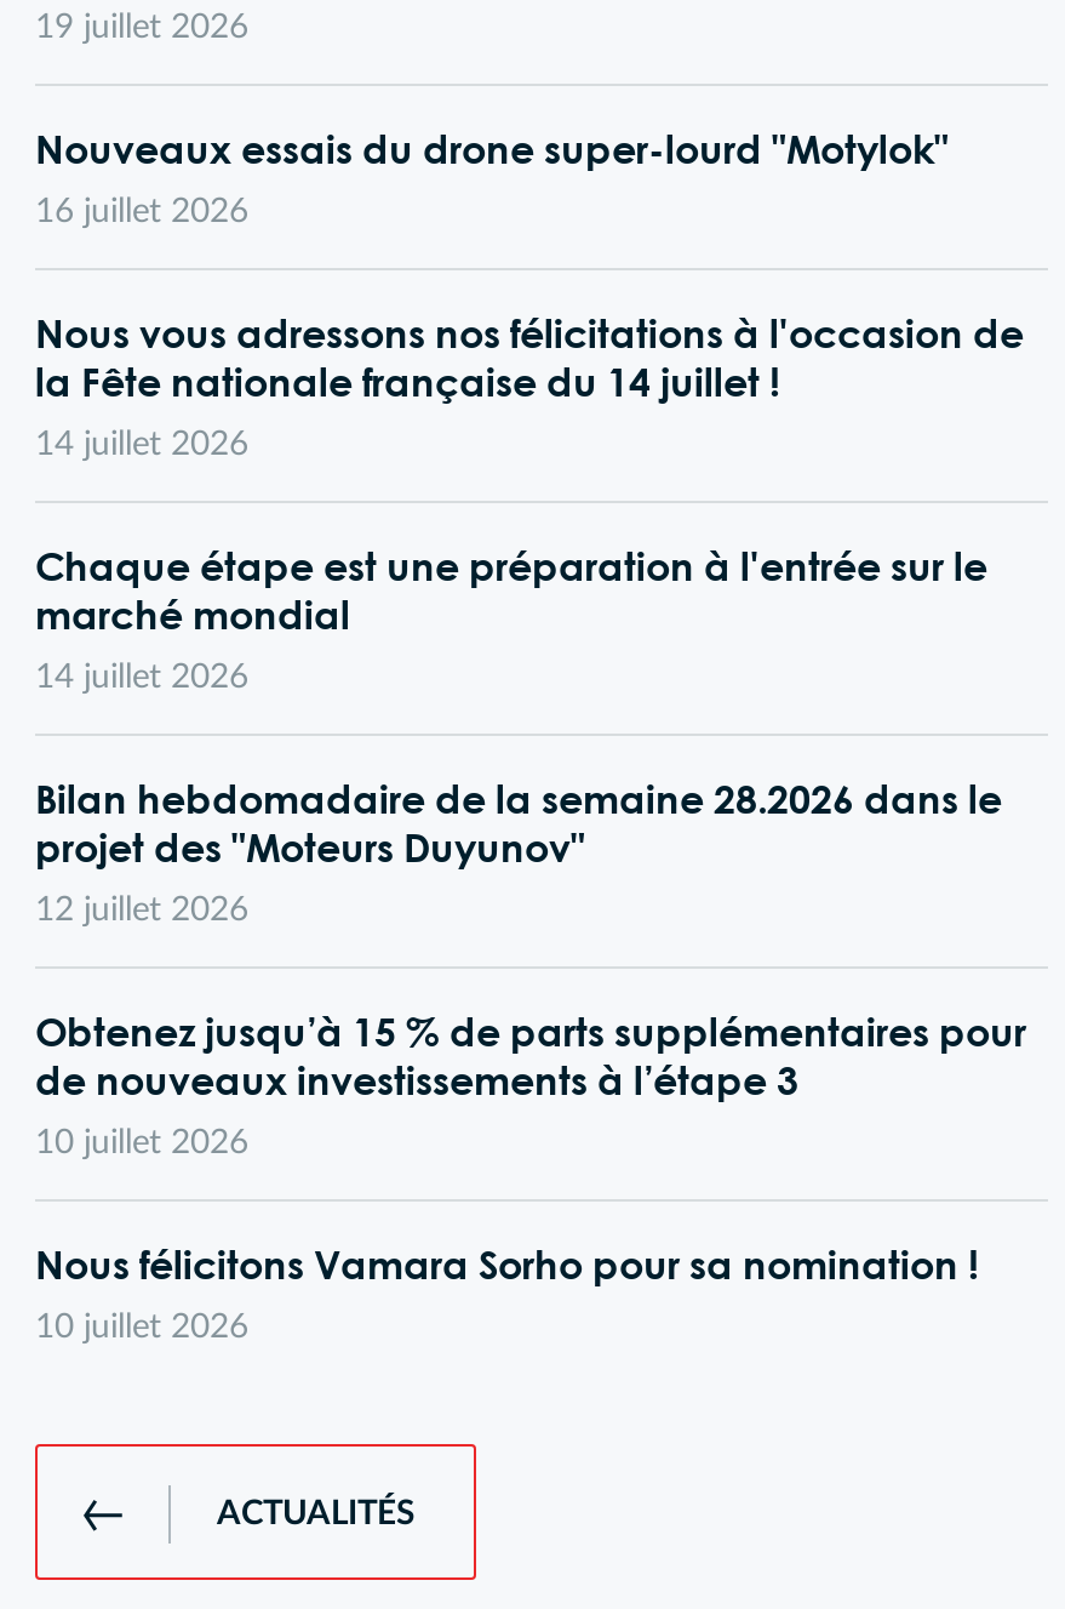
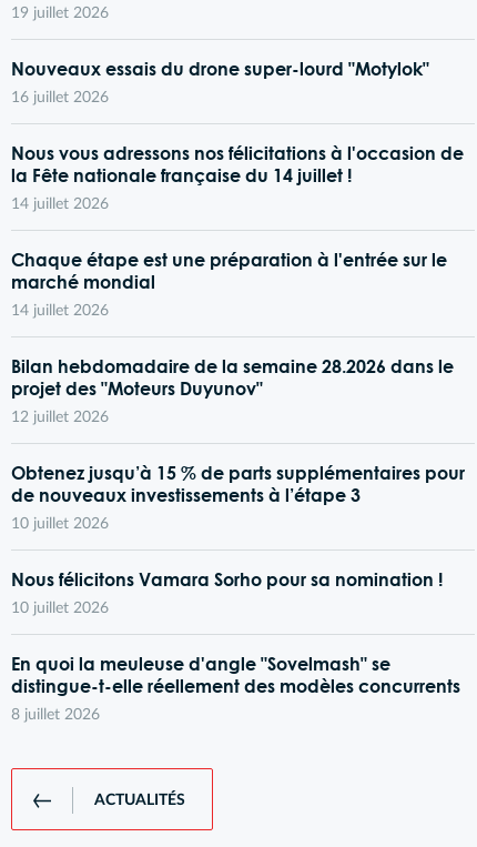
+ En quoi la meuleuse d'angle "Sovelmash" se
+ distingue-t-elle réellement des modèles concurrents
+ 8 juillet 2026
